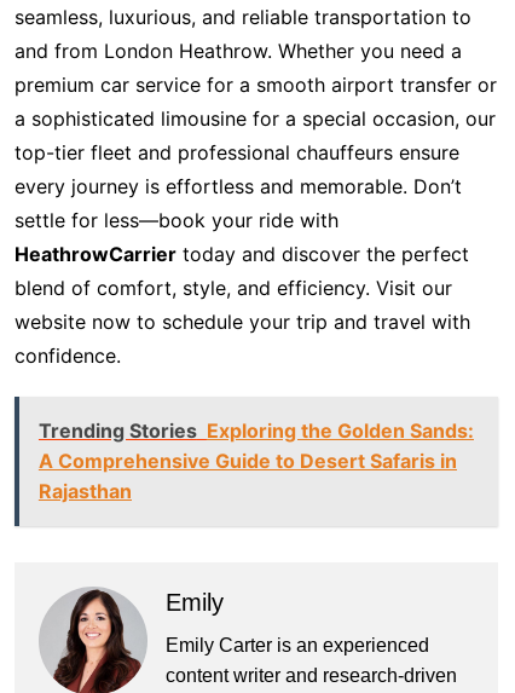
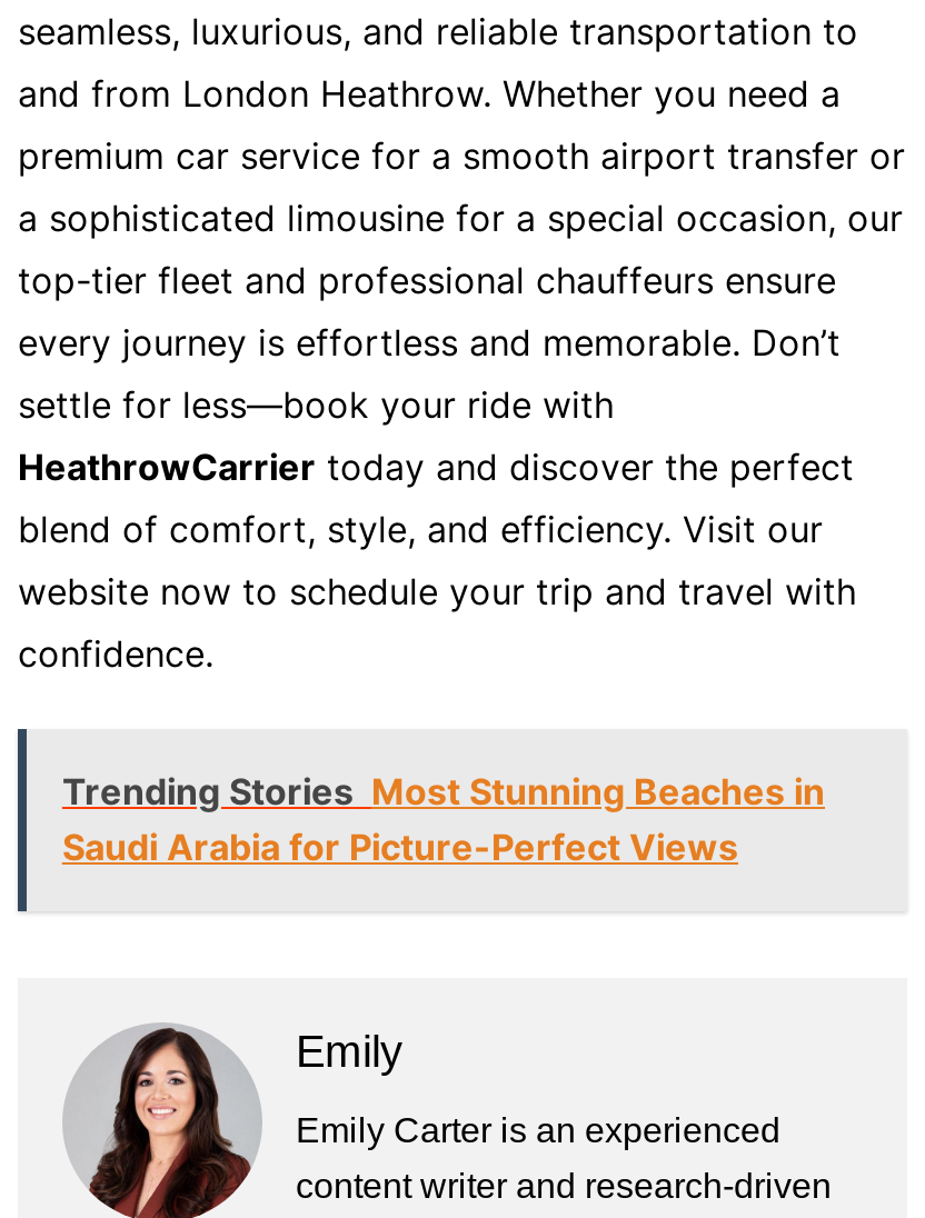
- Trending Stories Exploring the Golden Sands:
- A Comprehensive Guide to Desert Safaris in
- Rajasthan
+ Trending Stories Most Stunning Beaches in
+ Saudi Arabia for Picture-Perfect Views
